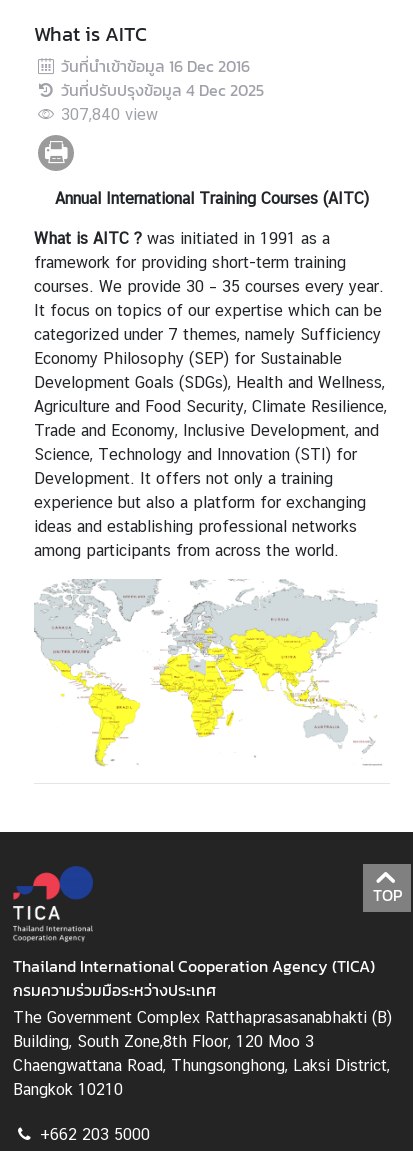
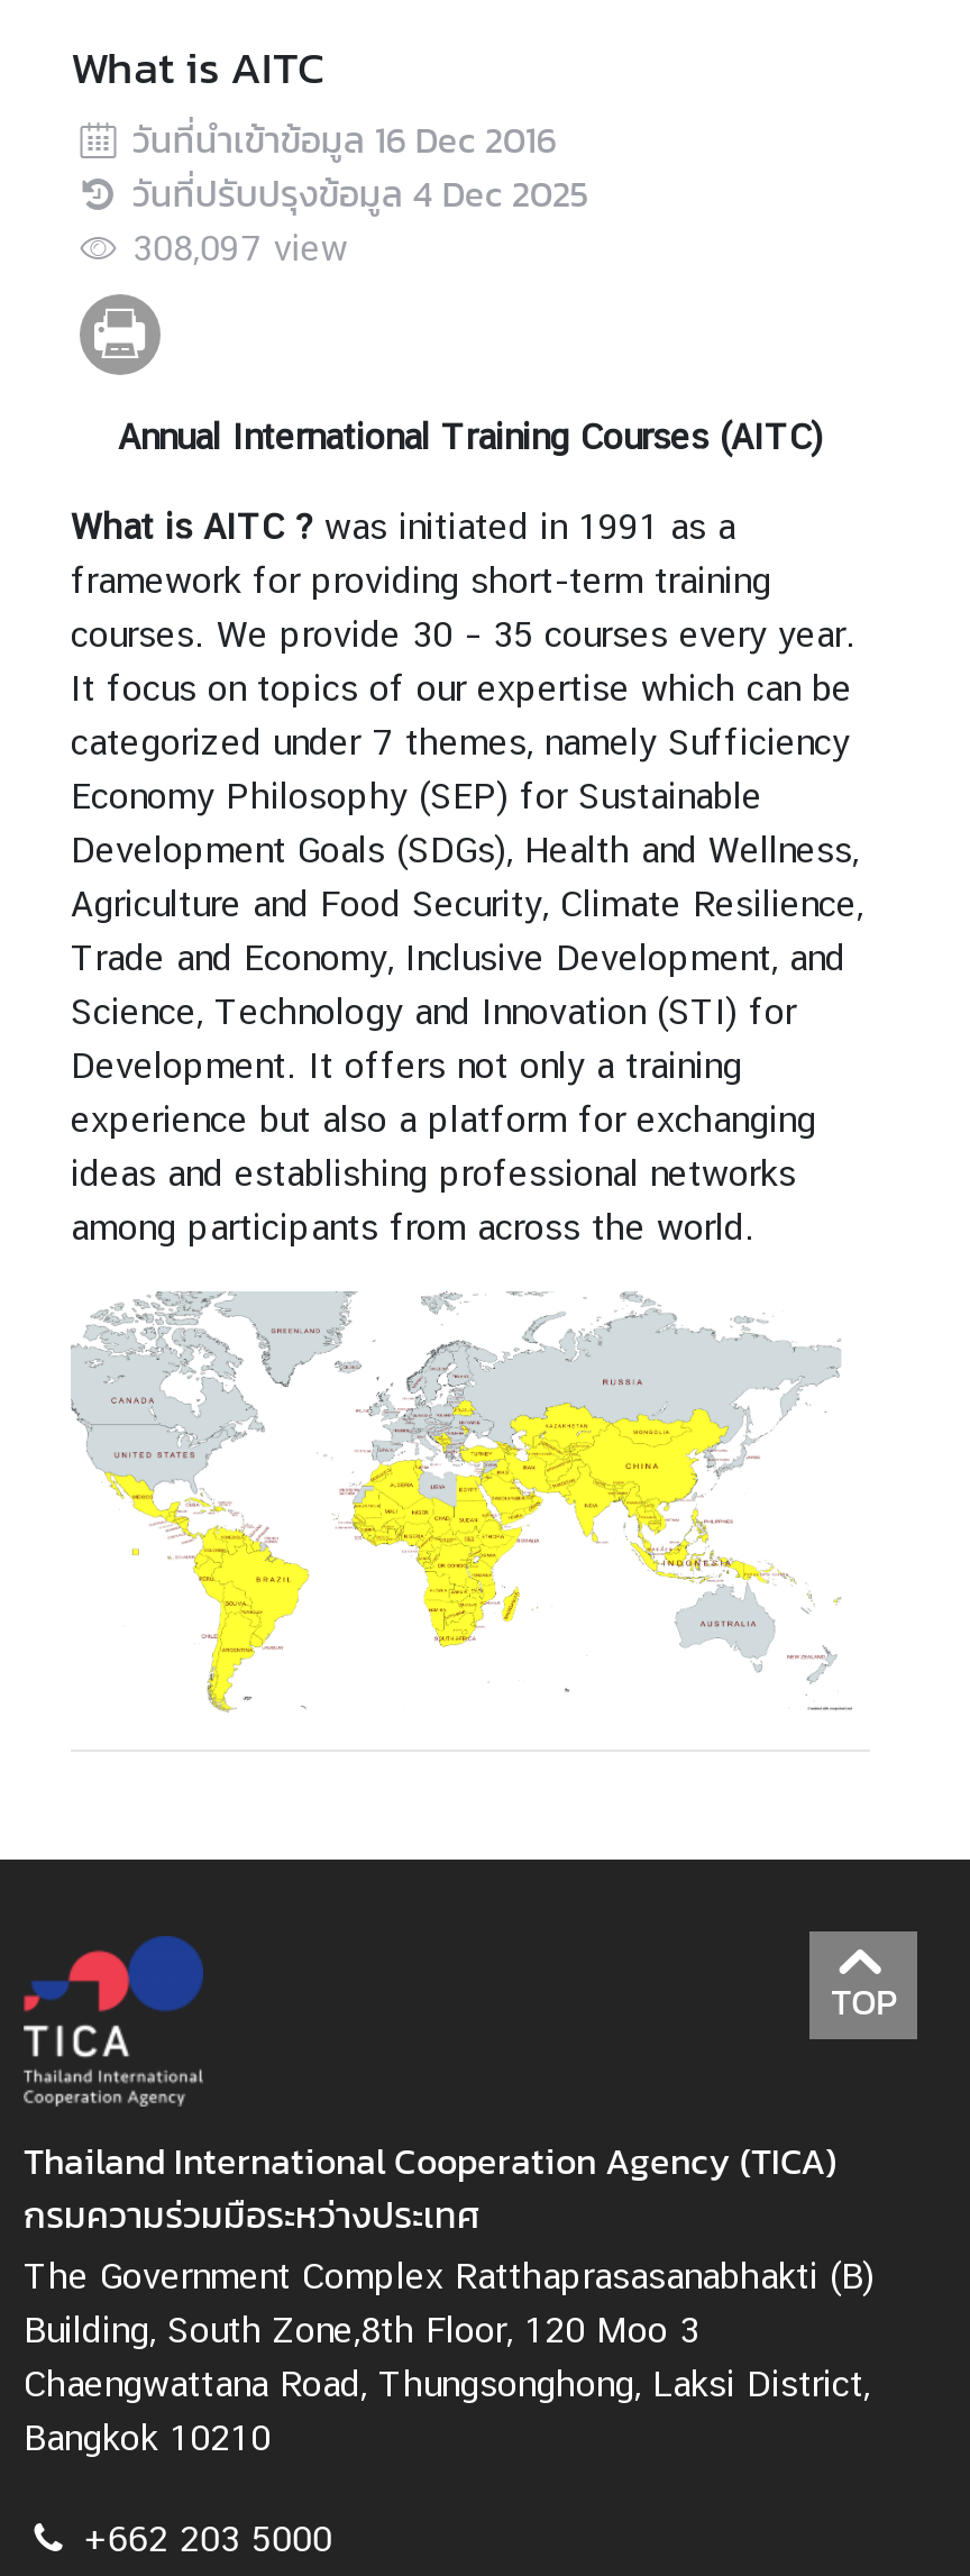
- 307,840 view
+ 308,097 view
